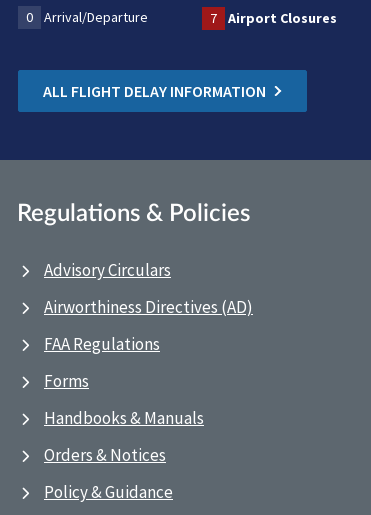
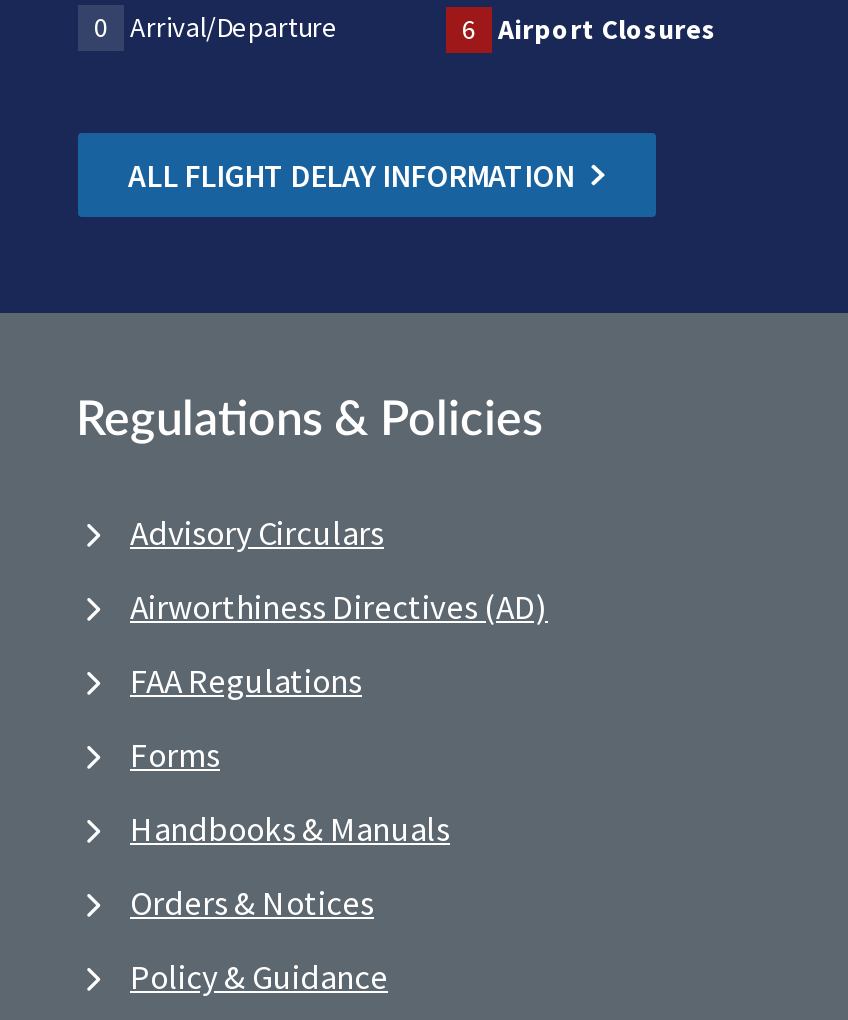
- 7 Airport Closures
+ 6 Airport Closures
